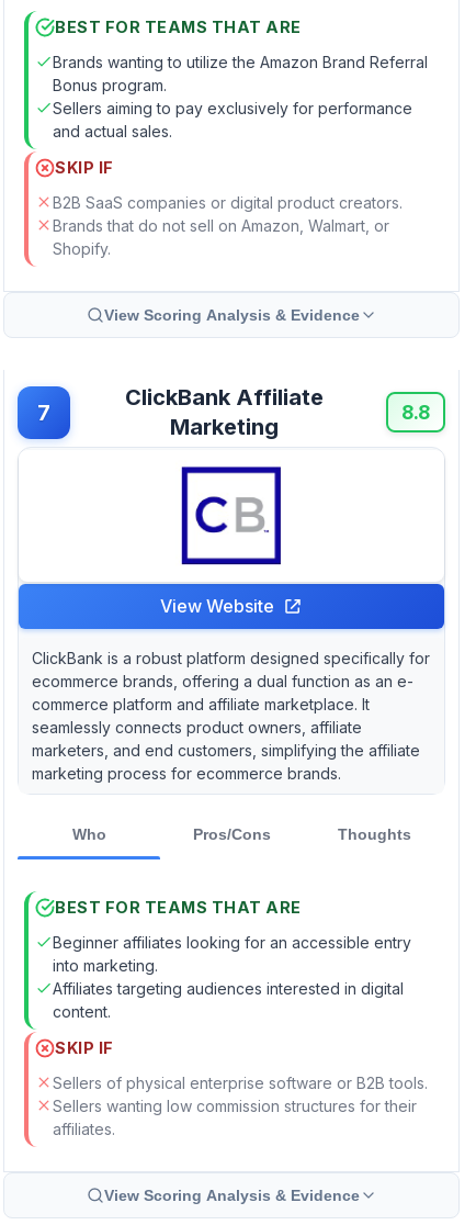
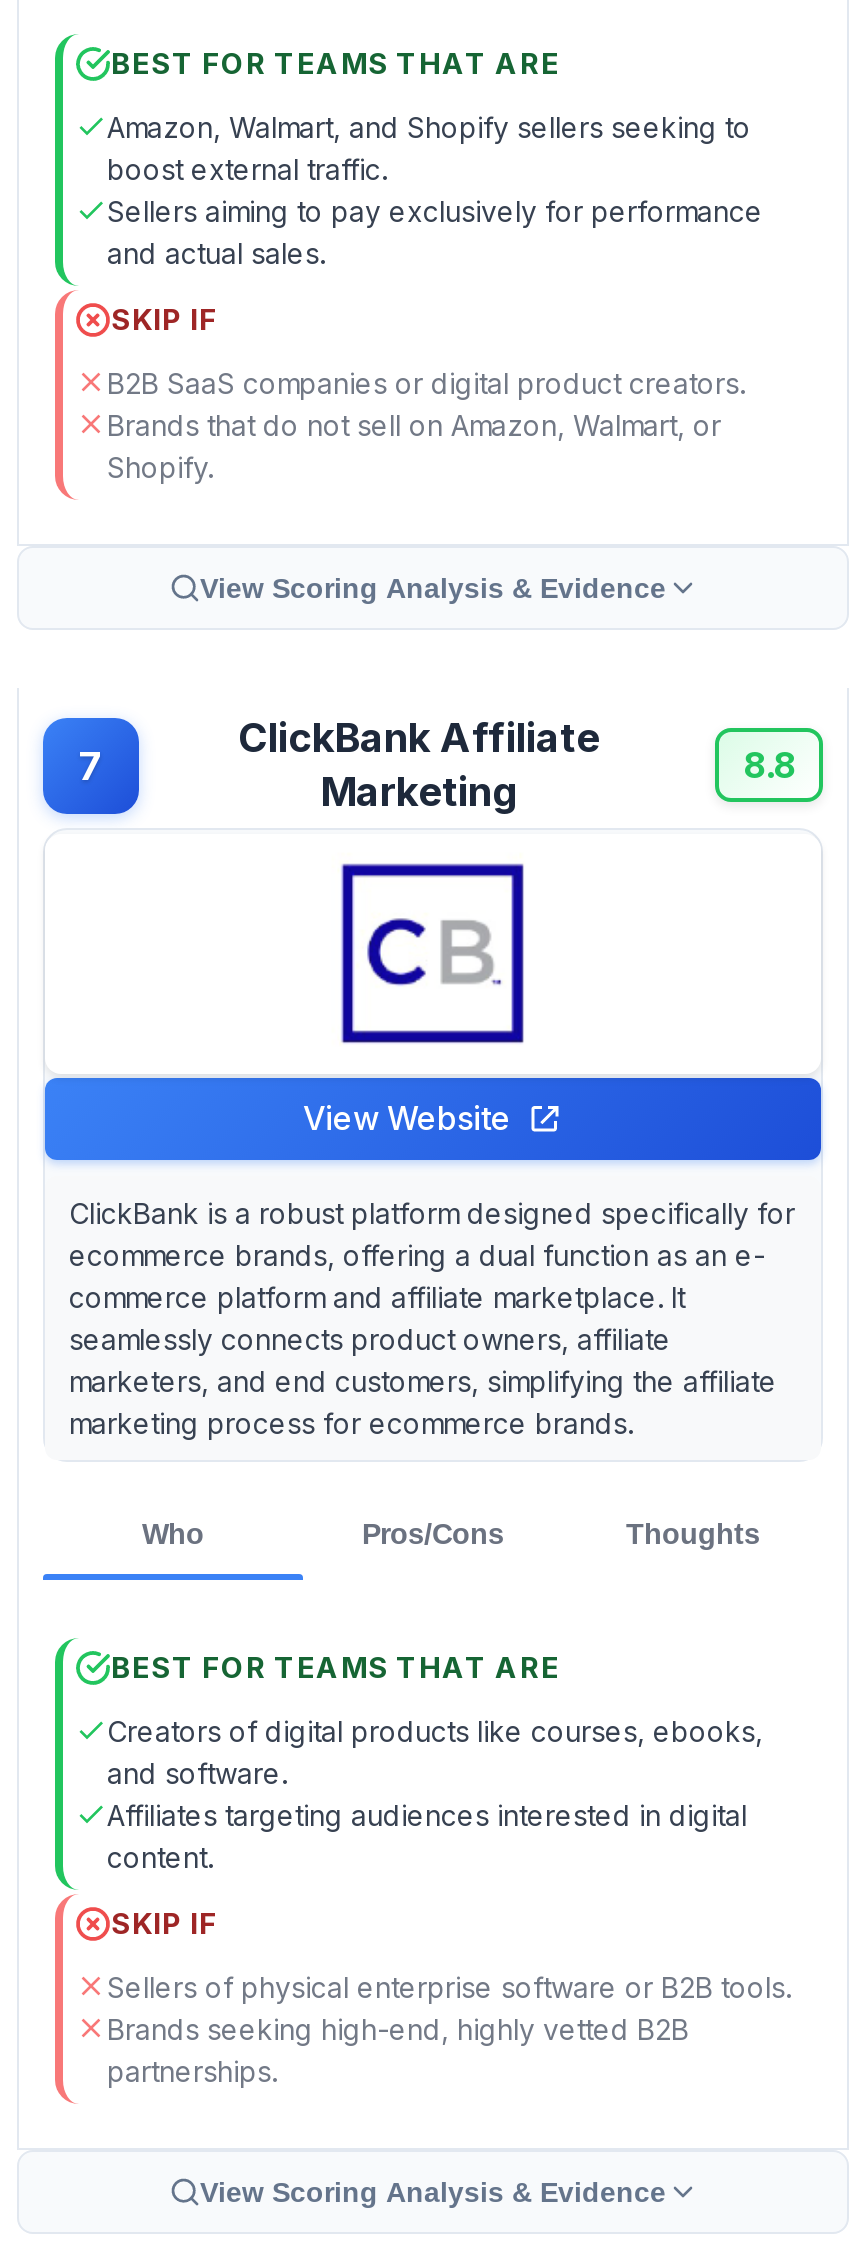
- Brands wanting to utilize the Amazon Brand Referral
- Bonus program.
+ Amazon, Walmart, and Shopify sellers seeking to
+ boost external traffic.

- Beginner affiliates looking for an accessible entry
- into marketing.
+ Creators of digital products like courses, ebooks,
+ and software.

- Sellers wanting low commission structures for their
- affiliates.
+ Brands seeking high-end, highly vetted B2B
+ partnerships.
